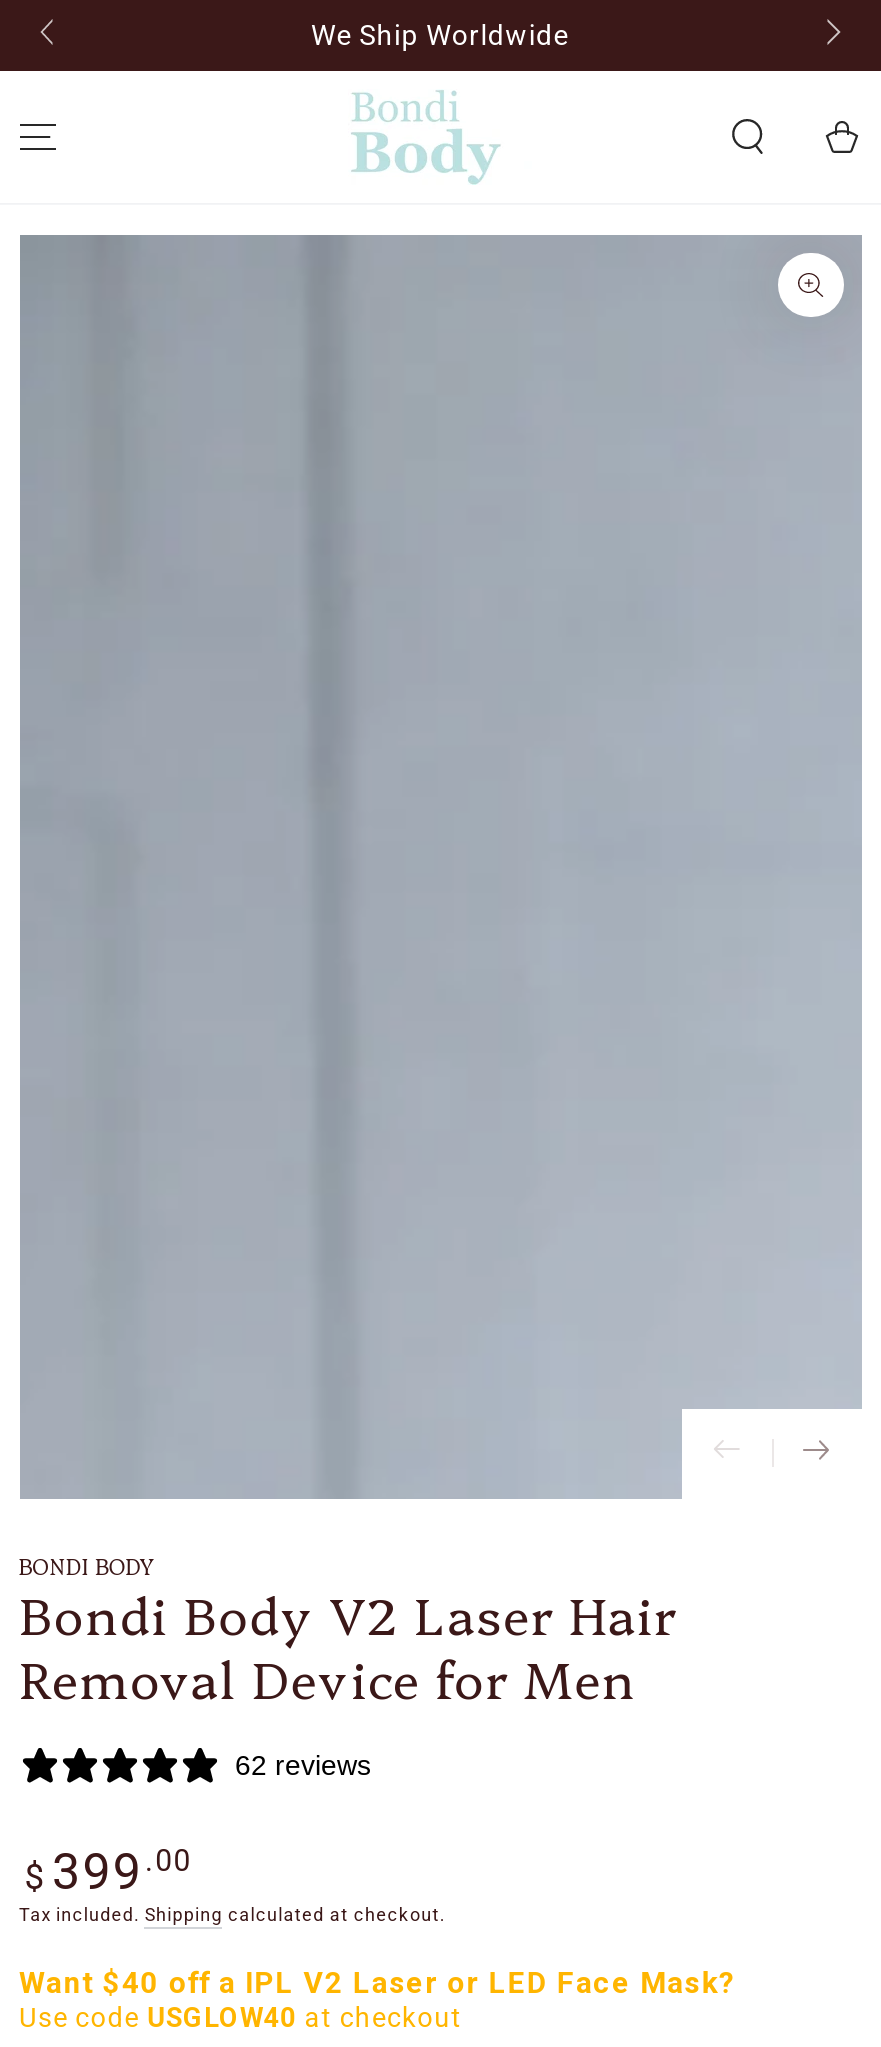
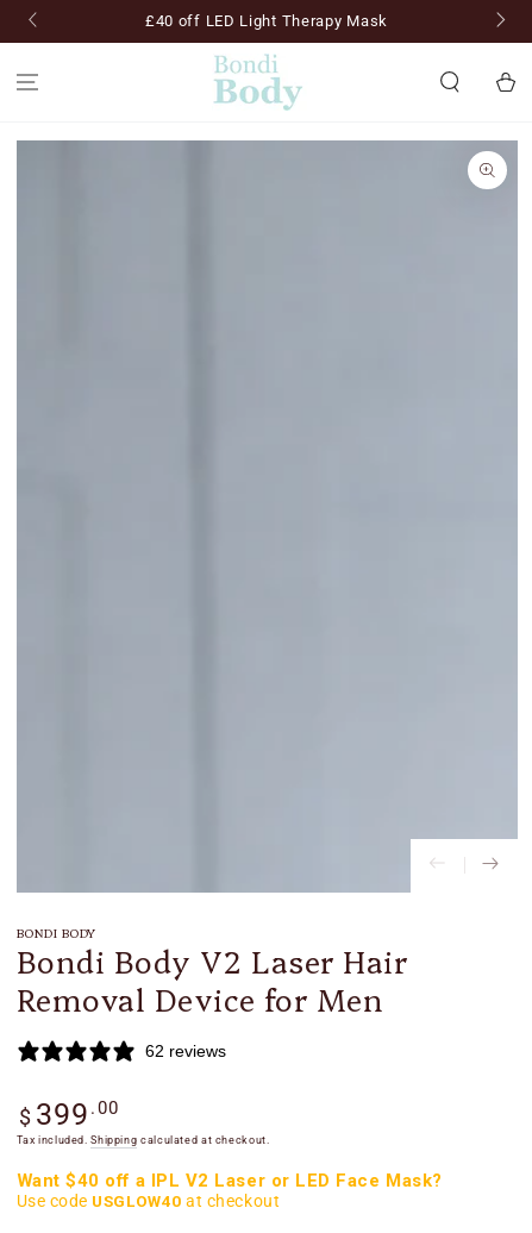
- We Ship Worldwide
+ £40 off LED Light Therapy Mask
